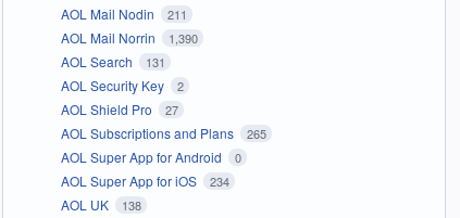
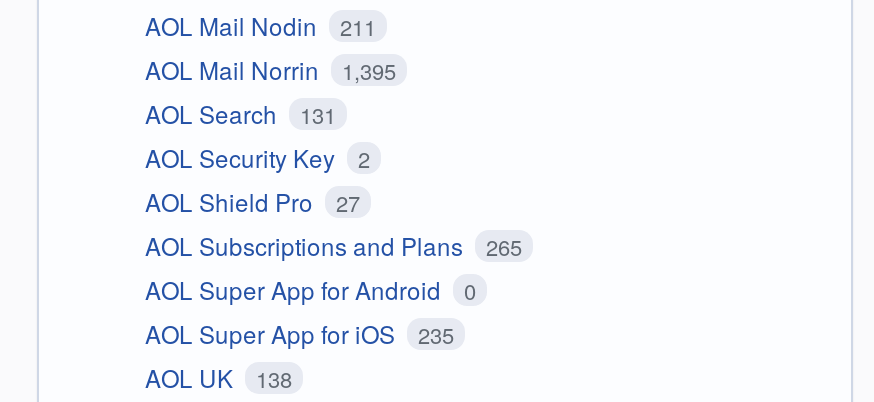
- AOL Mail Norrin 1,390
+ AOL Mail Norrin 1,395

- AOL Super App for iOS 234
+ AOL Super App for iOS 235
